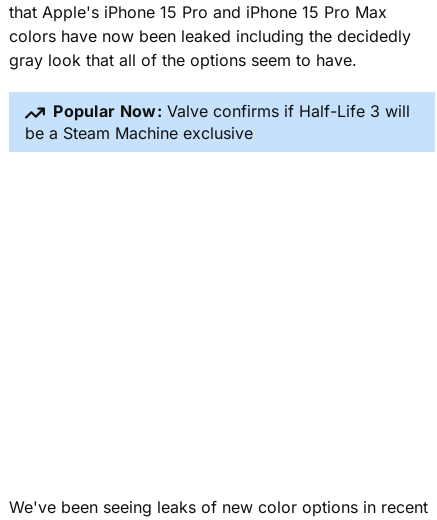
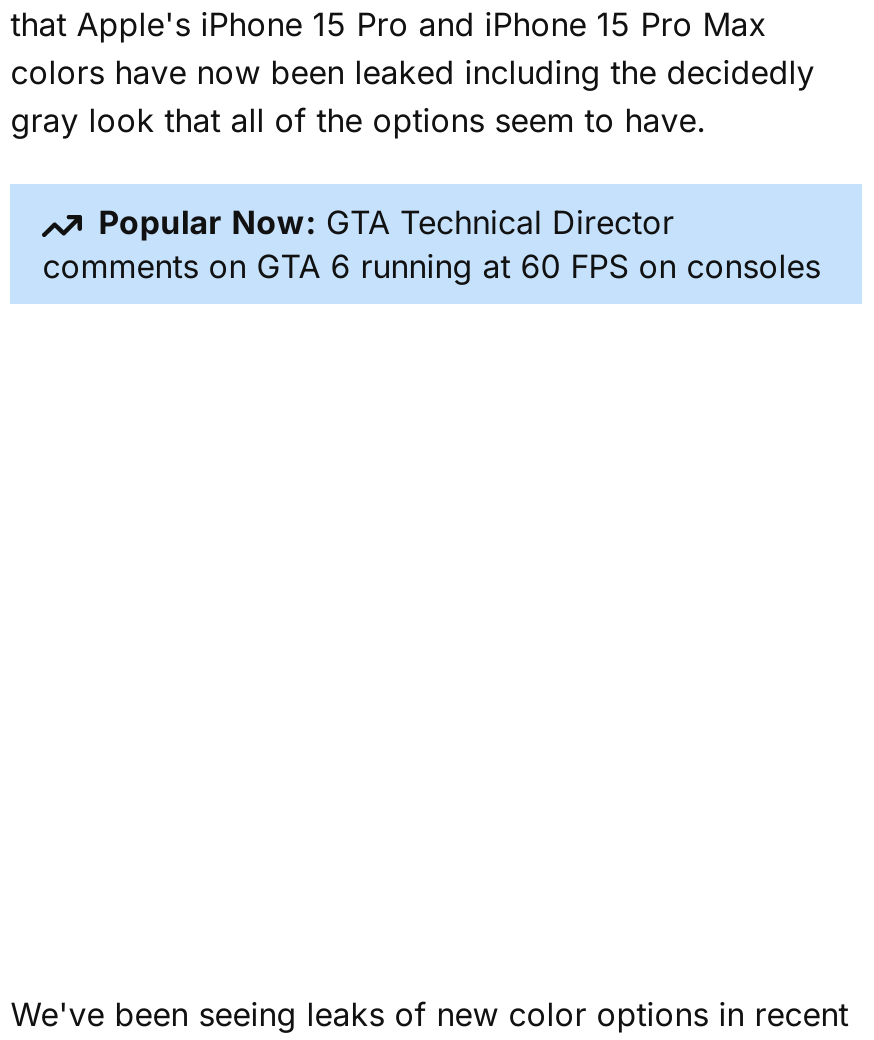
- Popular Now: Valve confirms if Half-Life 3 will
- be a Steam Machine exclusive
+ Popular Now: GTA Technical Director
+ comments on GTA 6 running at 60 FPS on consoles
